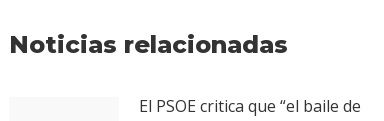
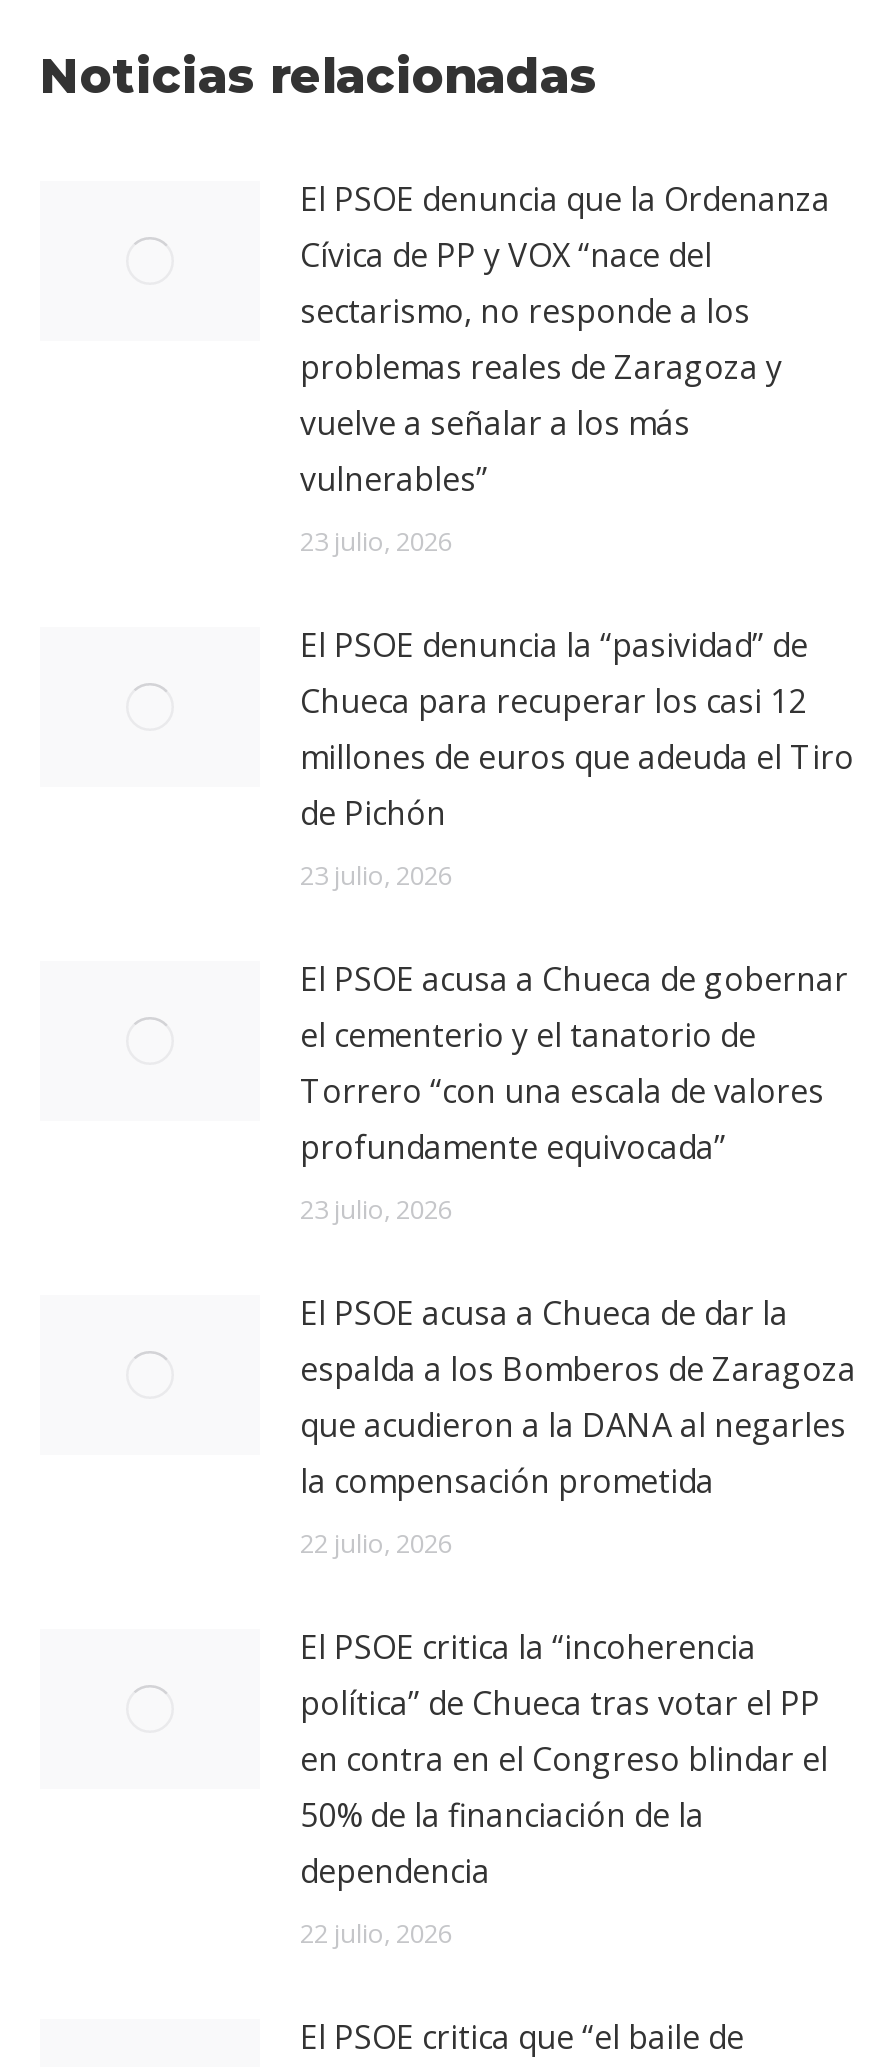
+ El PSOE denuncia que la Ordenanza
+ Cívica de PP y VOX “nace del
+ sectarismo, no responde a los
+ problemas reales de Zaragoza y
+ vuelve a señalar a los más
+ vulnerables”
+ 23 julio, 2026
+ El PSOE denuncia la “pasividad” de
+ Chueca para recuperar los casi 12
+ millones de euros que adeuda el Tiro
+ de Pichón
+ 23 julio, 2026
+ El PSOE acusa a Chueca de gobernar
+ el cementerio y el tanatorio de
+ Torrero “con una escala de valores
+ profundamente equivocada”
+ 23 julio, 2026
+ El PSOE acusa a Chueca de dar la
+ espalda a los Bomberos de Zaragoza
+ que acudieron a la DANA al negarles
+ la compensación prometida
+ 22 julio, 2026
+ El PSOE critica la “incoherencia
+ política” de Chueca tras votar el PP
+ en contra en el Congreso blindar el
+ 50% de la financiación de la
+ dependencia
+ 22 julio, 2026
